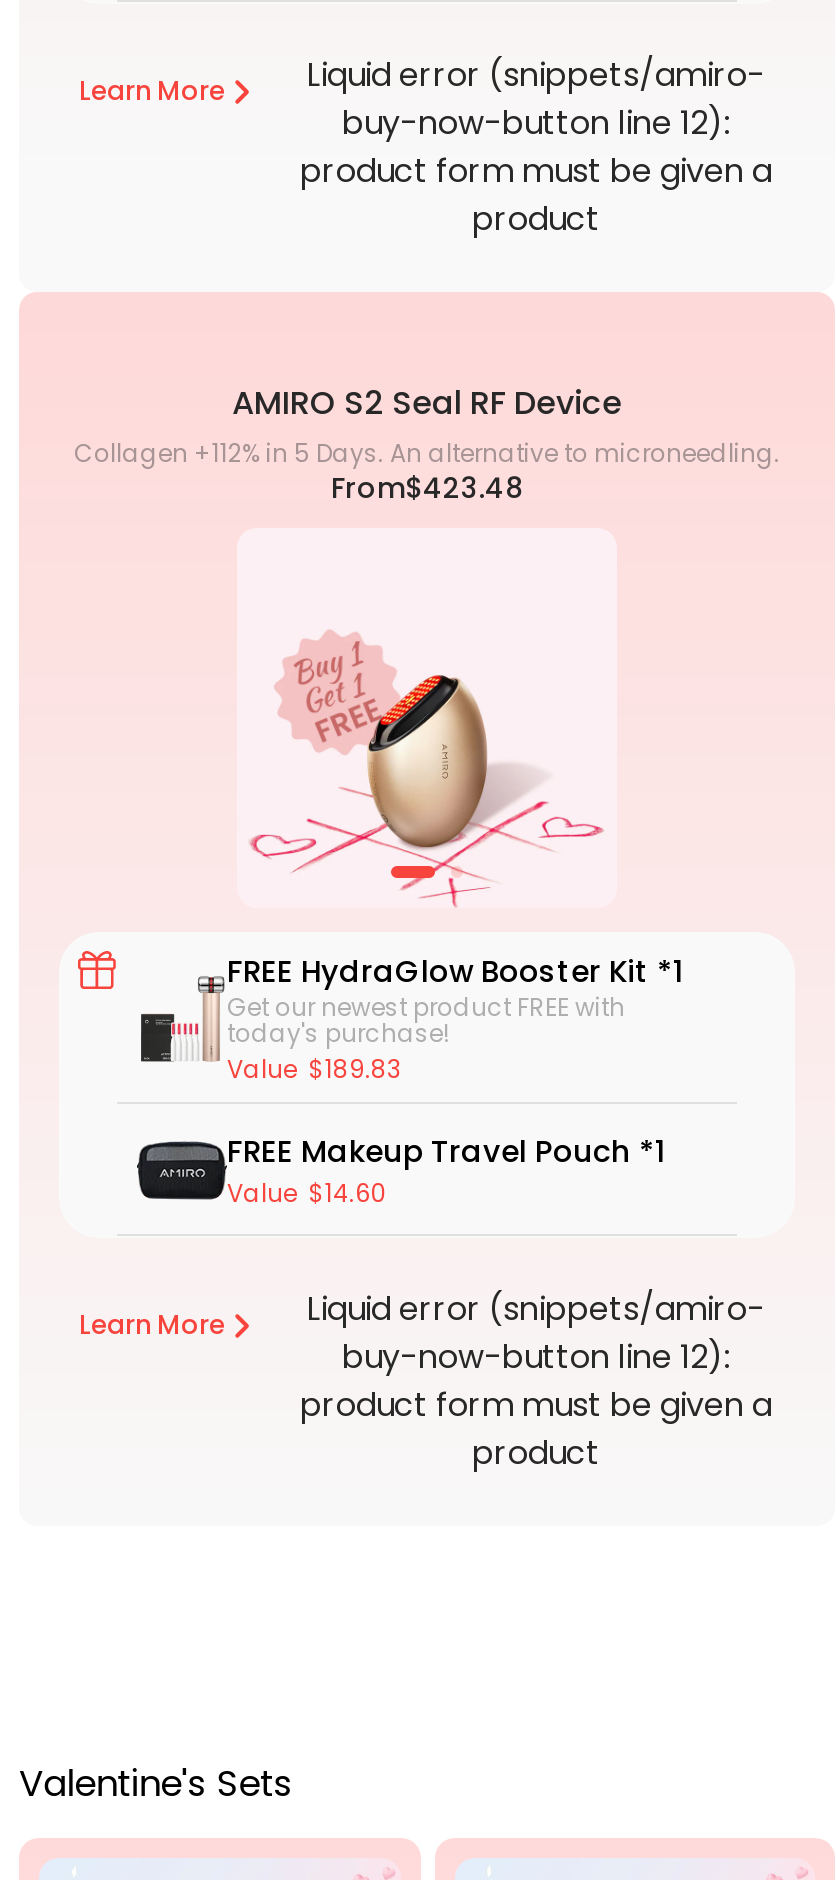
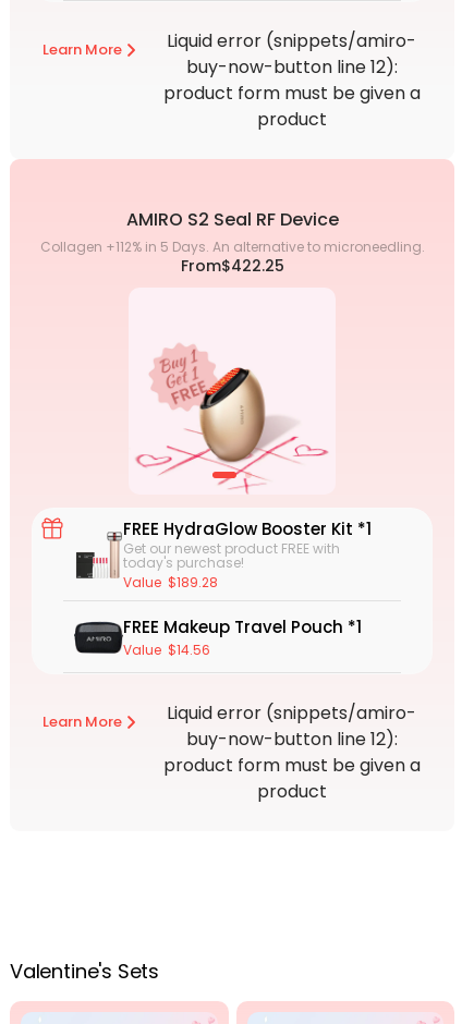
- From$423.48
+ From$422.25

- Value $189.83
+ Value $189.28

- Value $14.60
+ Value $14.56
